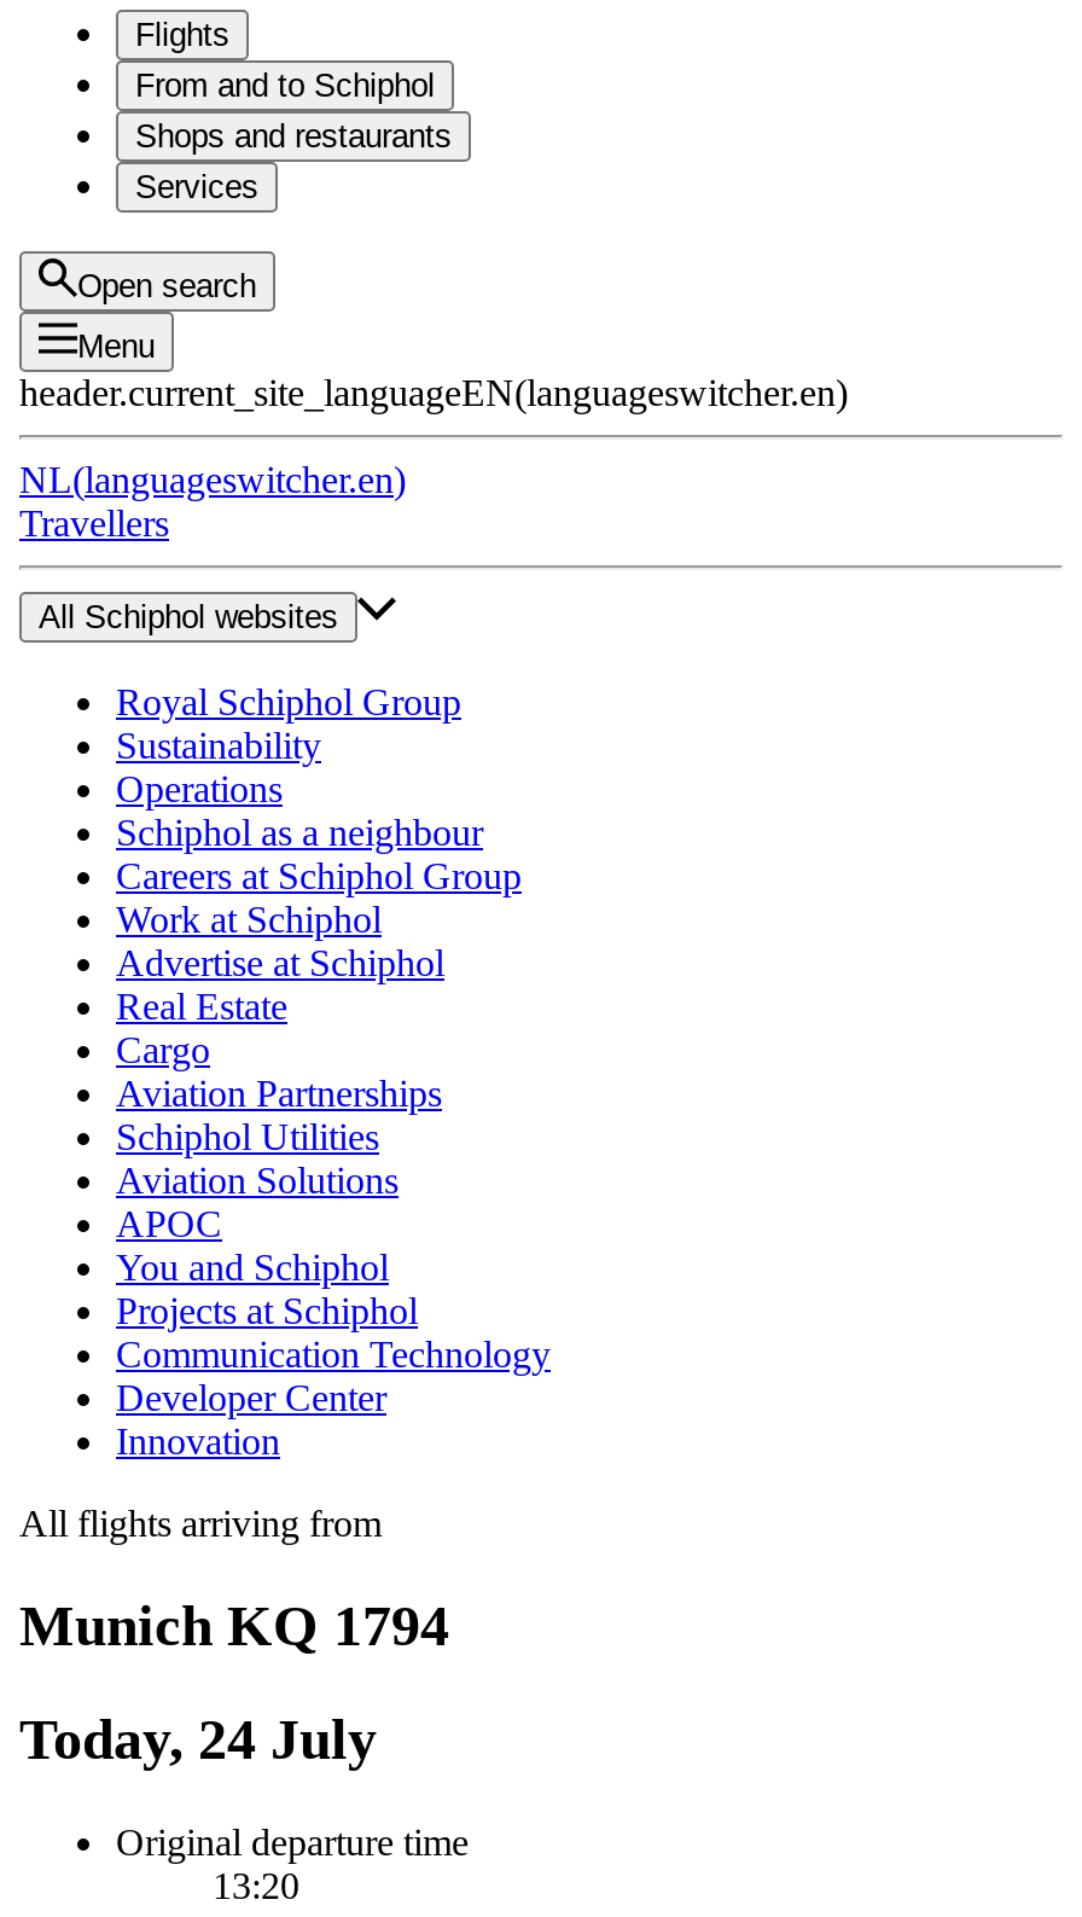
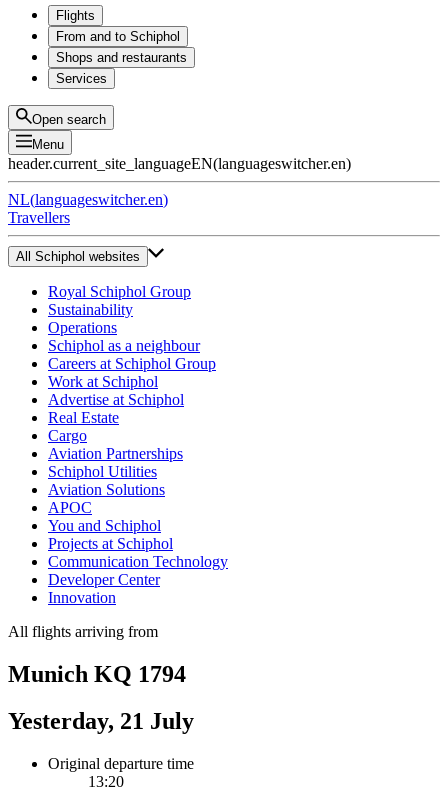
- Today, 24 July
+ Yesterday, 21 July
